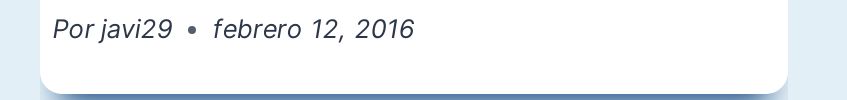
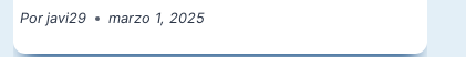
- Por javi29 febrero 12, 2016
+ Por javi29 marzo 1, 2025
